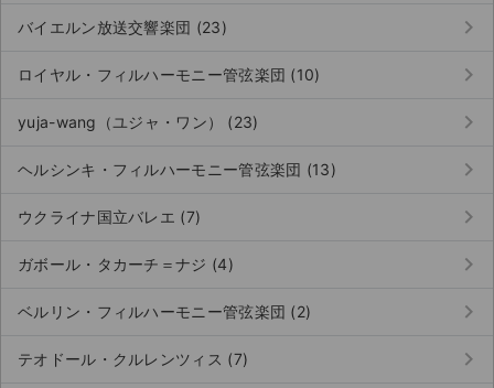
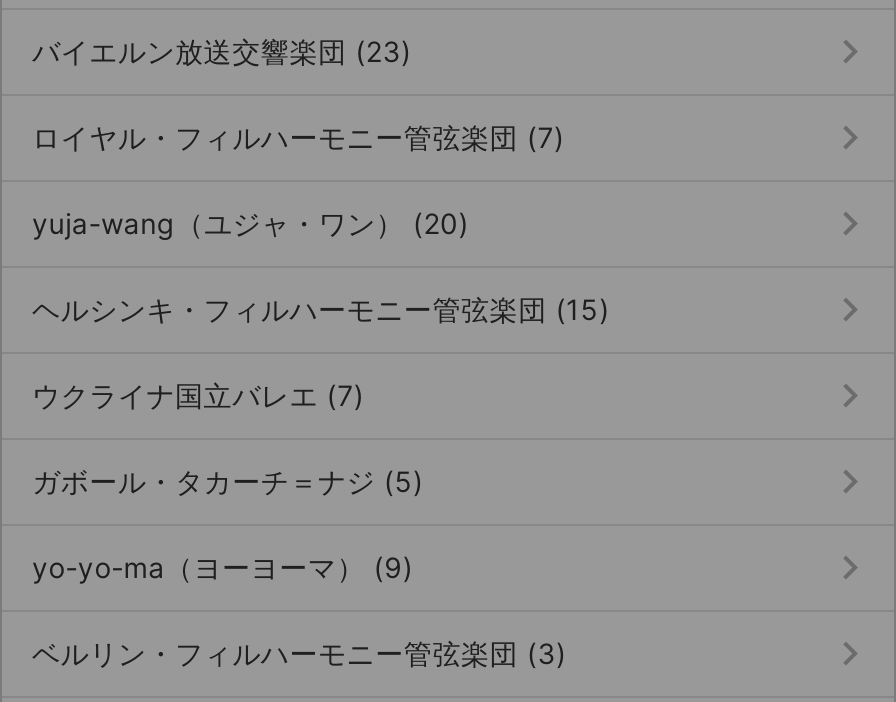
- ロイヤル・フィルハーモニー管弦楽団 (10)
+ ロイヤル・フィルハーモニー管弦楽団 (7)

- yuja-wang（ユジャ・ワン） (23)
+ yuja-wang（ユジャ・ワン） (20)

- ヘルシンキ・フィルハーモニー管弦楽団 (13)
+ ヘルシンキ・フィルハーモニー管弦楽団 (15)

- ガボール・タカーチ＝ナジ (4)
+ ガボール・タカーチ＝ナジ (5)

- ベルリン・フィルハーモニー管弦楽団 (2)
+ yo-yo-ma（ヨーヨーマ） (9)

- テオドール・クルレンツィス (7)
+ ベルリン・フィルハーモニー管弦楽団 (3)
